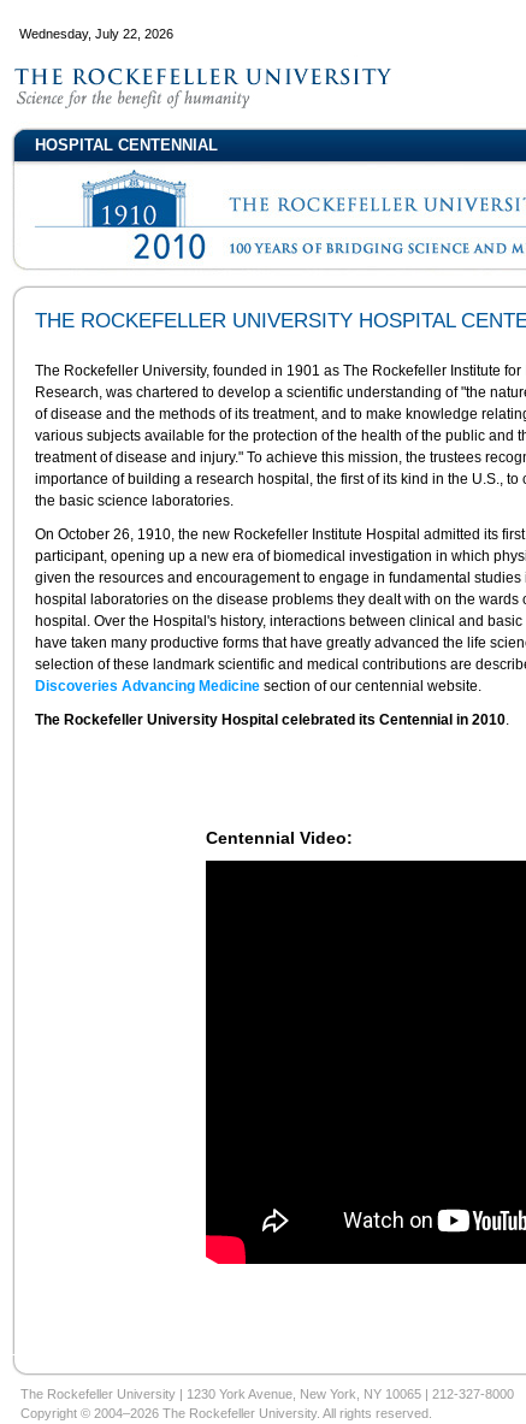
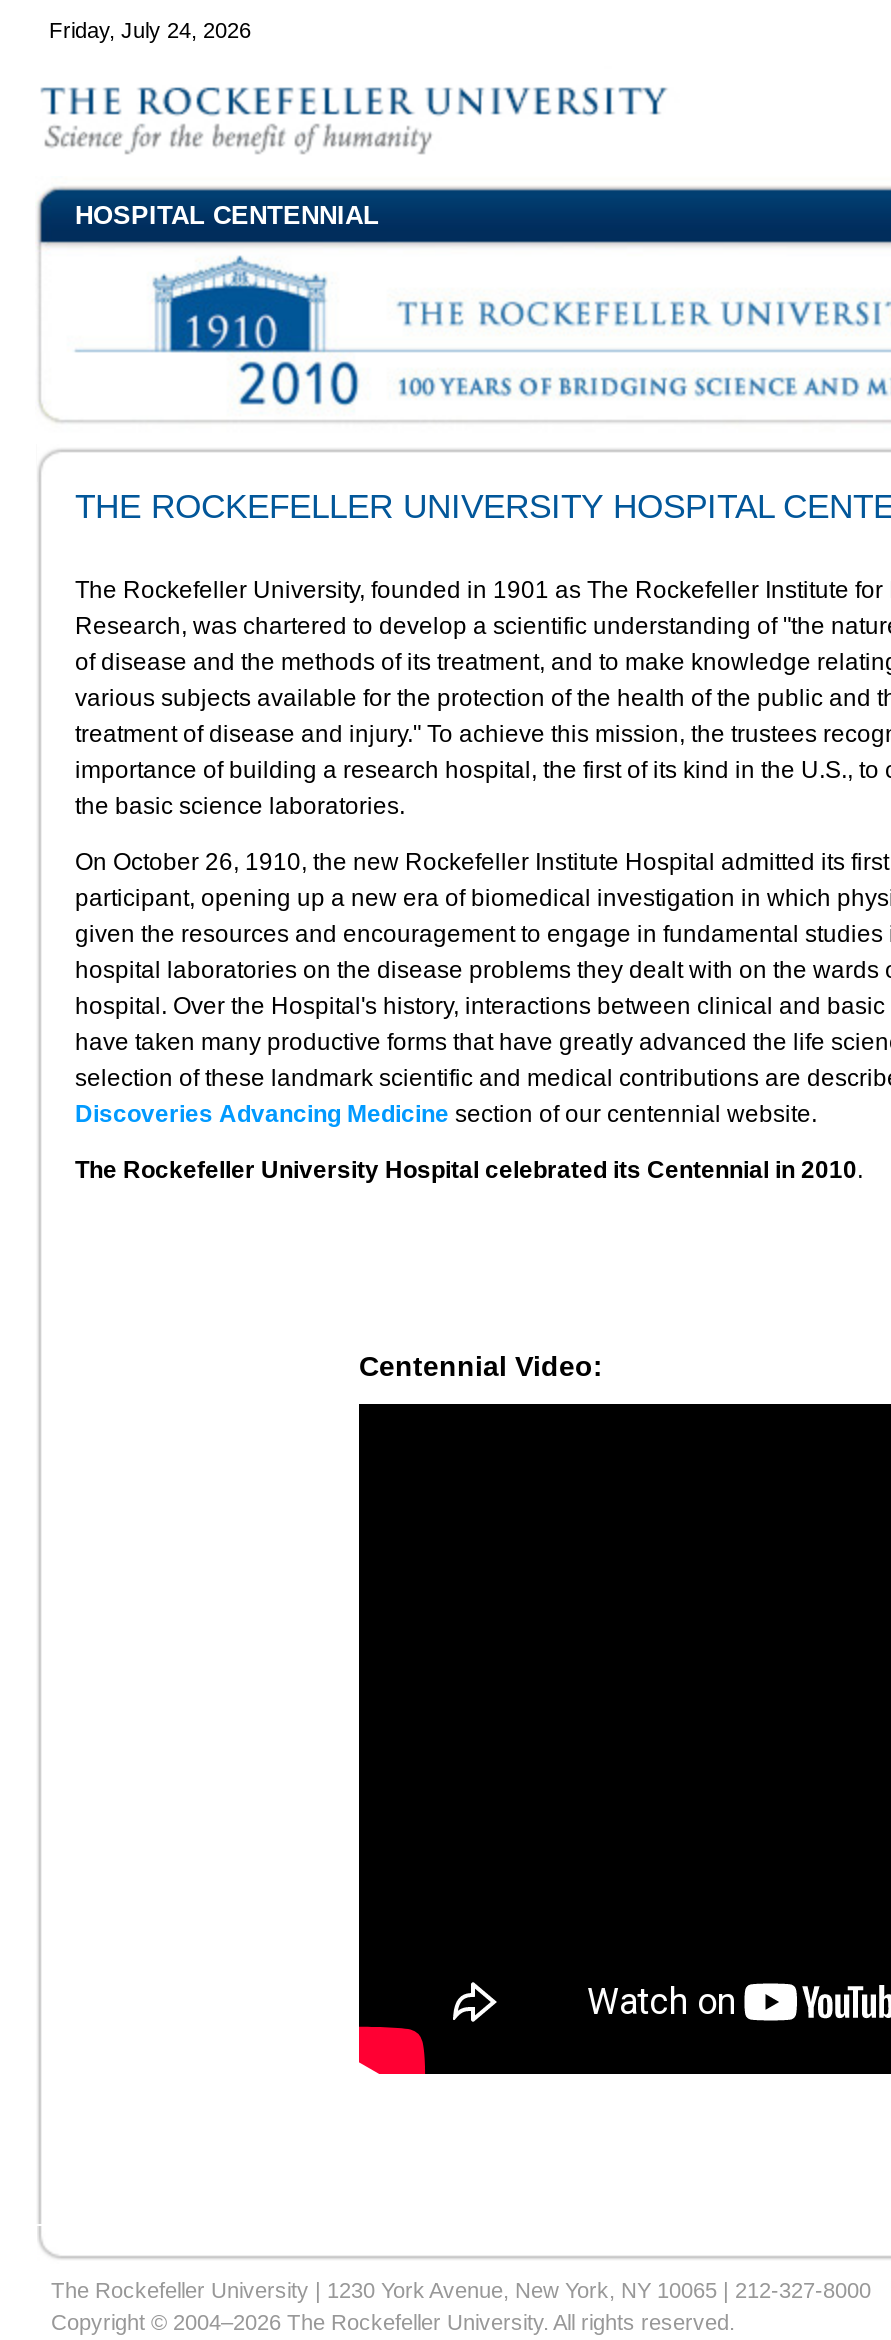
- Wednesday, July 22, 2026
+ Friday, July 24, 2026
